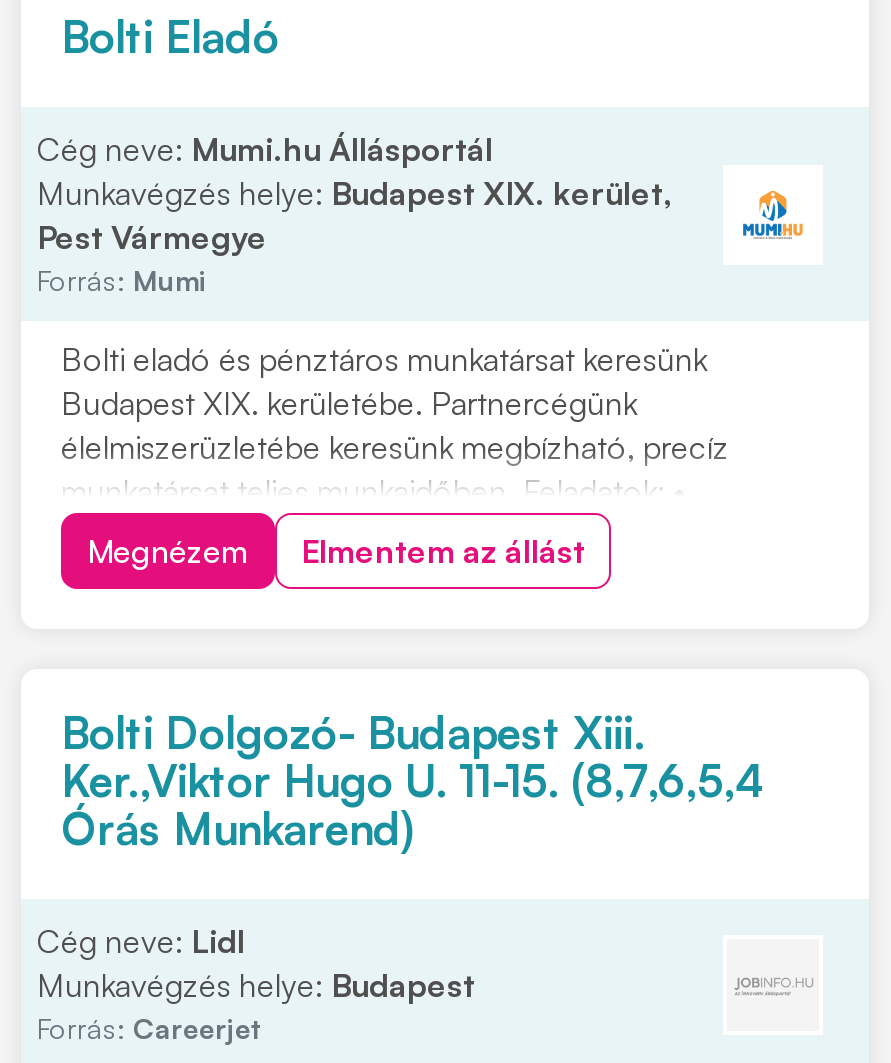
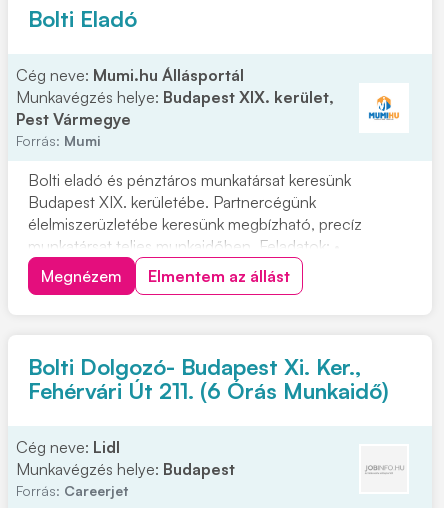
- Bolti Dolgozó- Budapest Xiii.
- Ker.,Viktor Hugo U. 11-15. (8,7,6,5,4
- Órás Munkarend)
+ Bolti Dolgozó- Budapest Xi. Ker.,
+ Fehérvári Út 211. (6 Órás Munkaidő)
